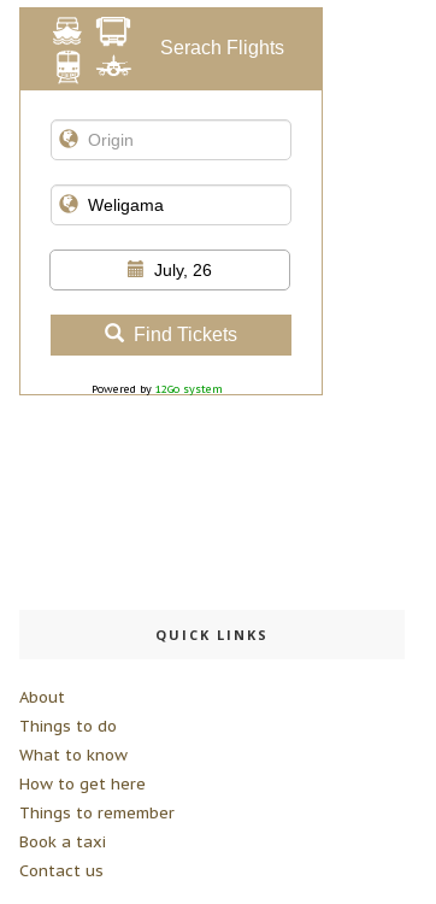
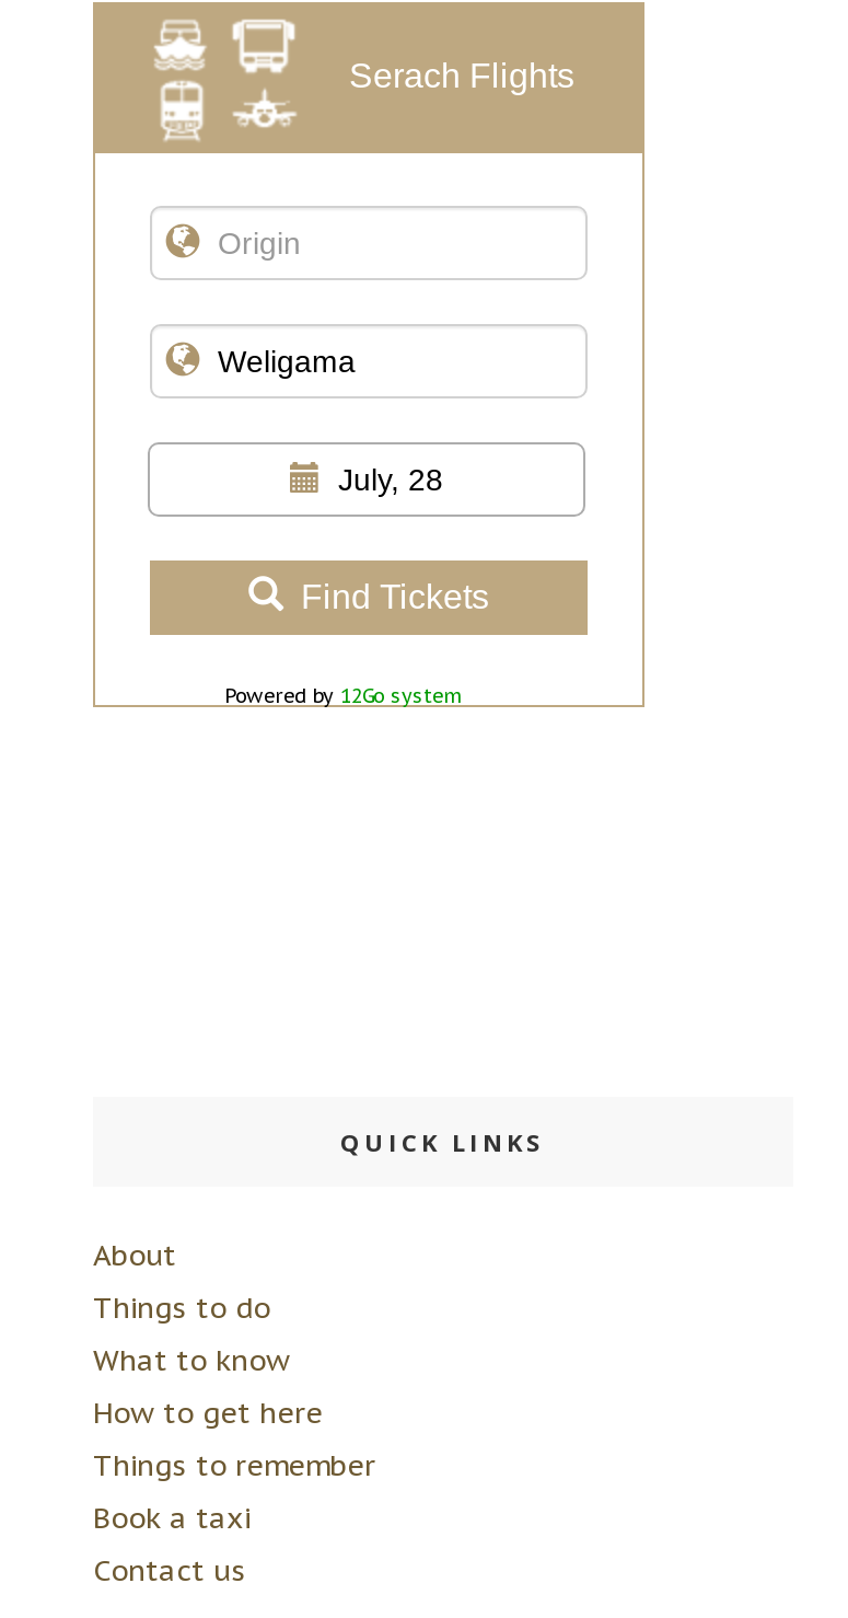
- July, 26
+ July, 28
